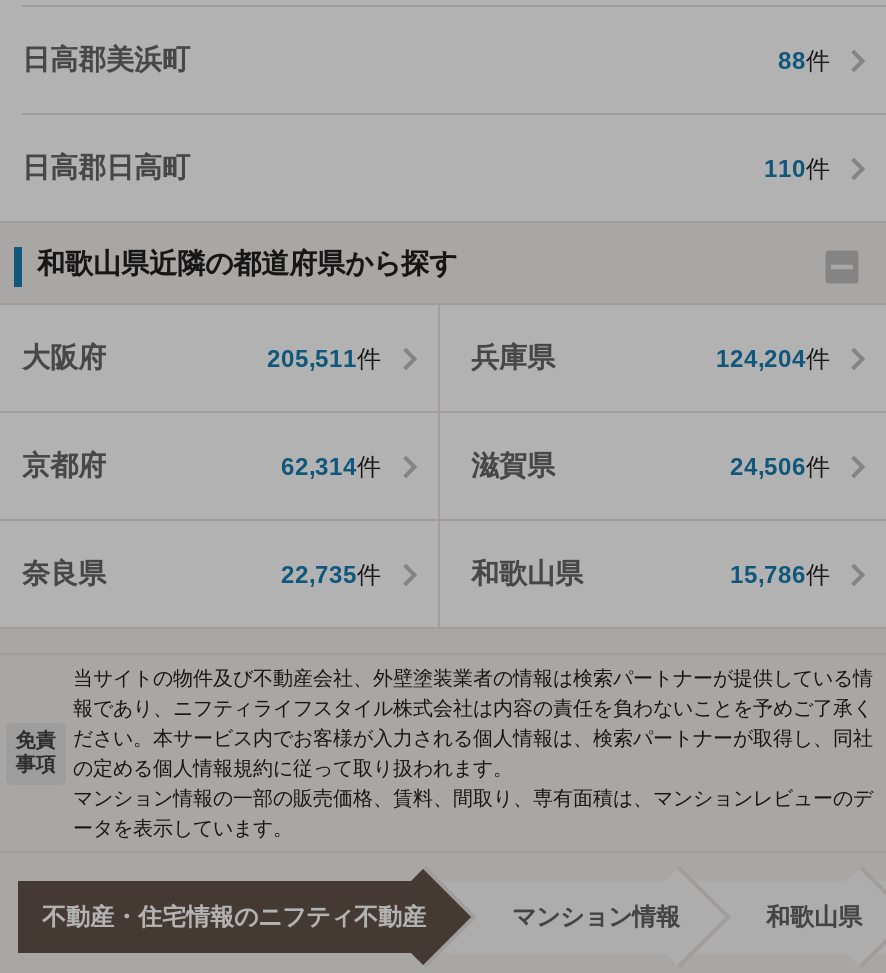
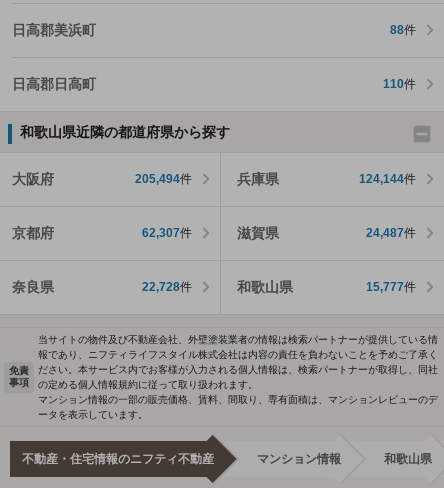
- 205,511件
+ 205,494件

- 124,204件
+ 124,144件

- 62,314件
+ 62,307件

- 24,506件
+ 24,487件

- 22,735件
+ 22,728件

- 15,786件
+ 15,777件
